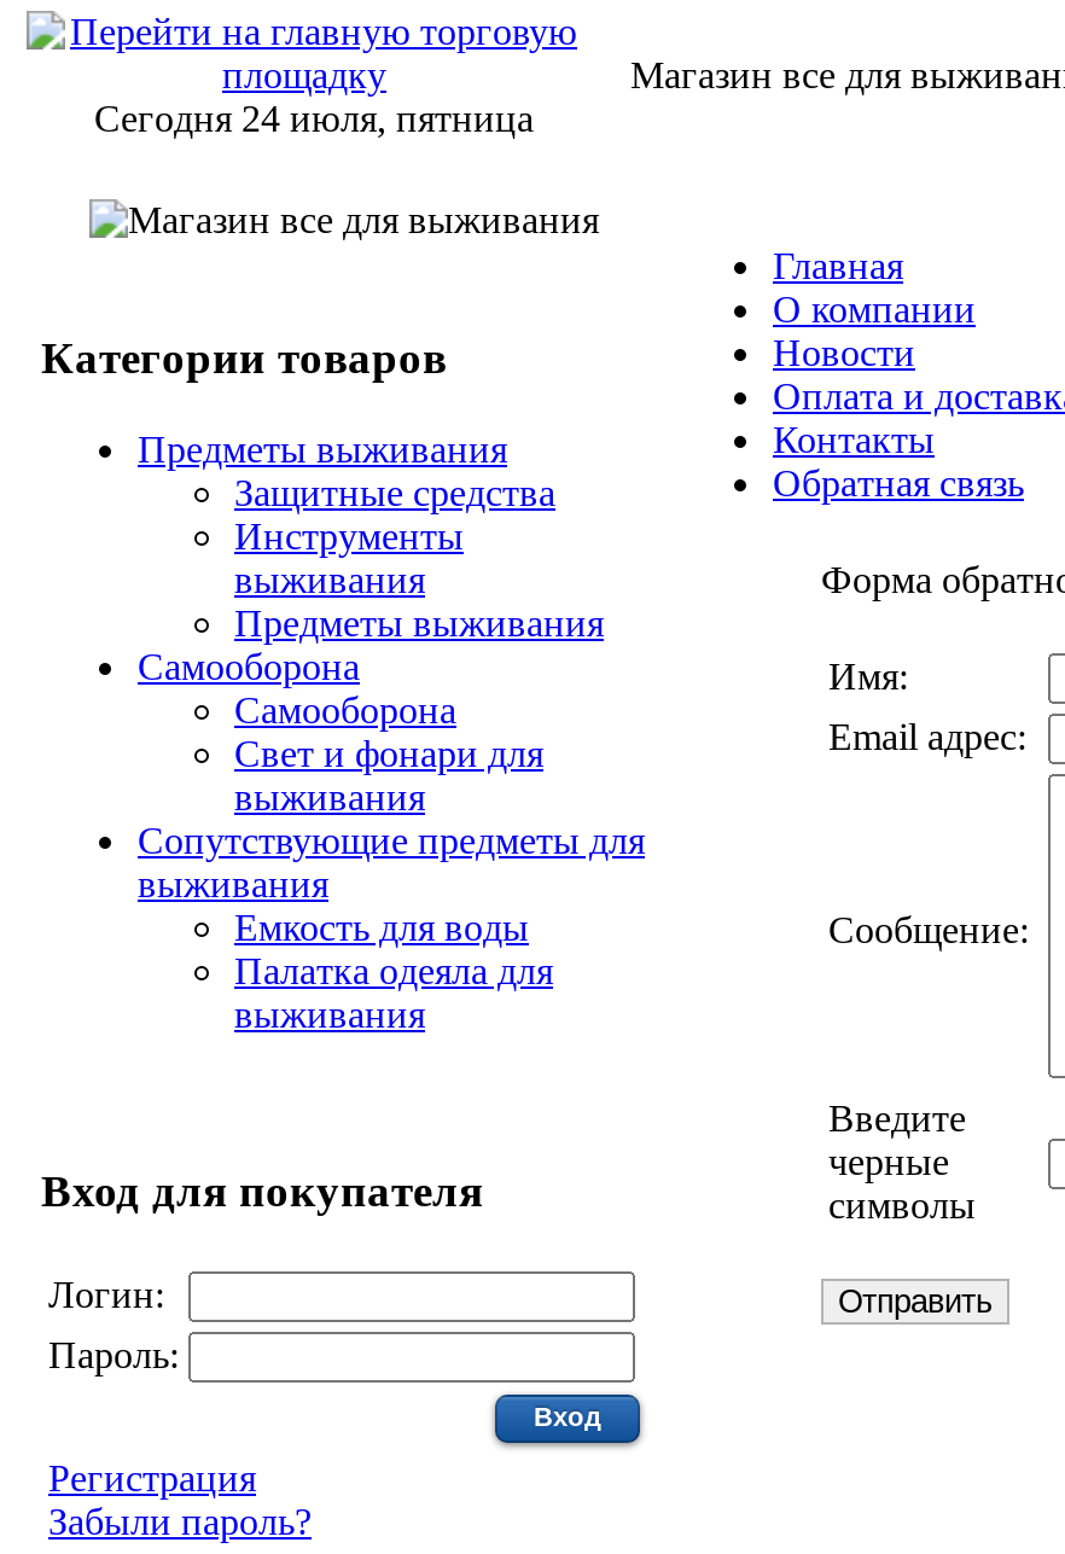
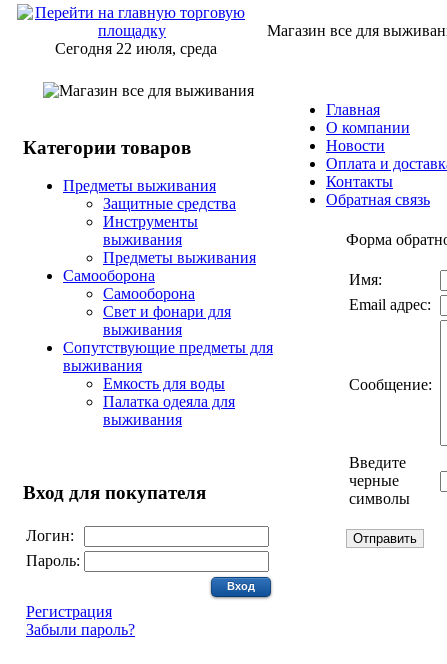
- Сегодня 24 июля, пятница
+ Сегодня 22 июля, среда
